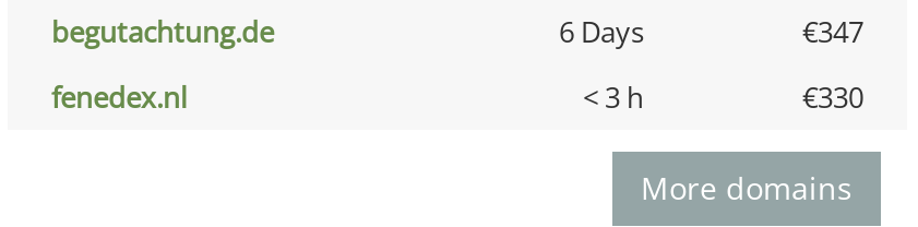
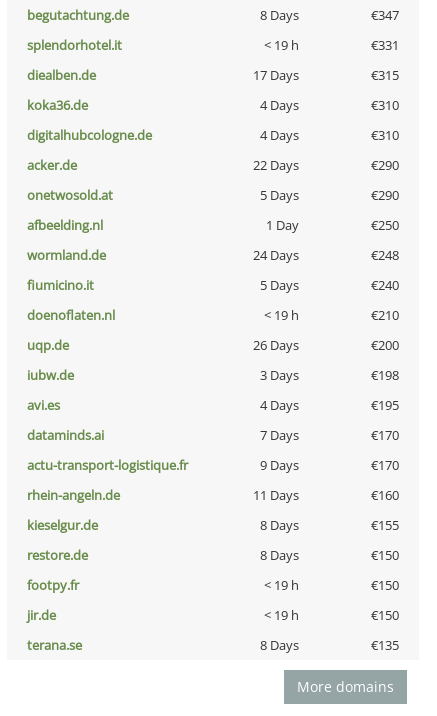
- 6 Days
+ 8 Days

- fenedex.nl
- < 3 h
- €330
+ splendorhotel.it
+ < 19 h
+ €331
+ diealben.de
+ 17 Days
+ €315
+ koka36.de
+ 4 Days
+ €310
+ digitalhubcologne.de
+ 4 Days
+ €310
+ acker.de
+ 22 Days
+ €290
+ onetwosold.at
+ 5 Days
+ €290
+ afbeelding.nl
+ 1 Day
+ €250
+ wormland.de
+ 24 Days
+ €248
+ fiumicino.it
+ 5 Days
+ €240
+ doenoflaten.nl
+ < 19 h
+ €210
+ uqp.de
+ 26 Days
+ €200
+ iubw.de
+ 3 Days
+ €198
+ avi.es
+ 4 Days
+ €195
+ dataminds.ai
+ 7 Days
+ €170
+ actu-transport-logistique.fr
+ 9 Days
+ €170
+ rhein-angeln.de
+ 11 Days
+ €160
+ kieselgur.de
+ 8 Days
+ €155
+ restore.de
+ 8 Days
+ €150
+ footpy.fr
+ < 19 h
+ €150
+ jir.de
+ < 19 h
+ €150
+ terana.se
+ 8 Days
+ €135
